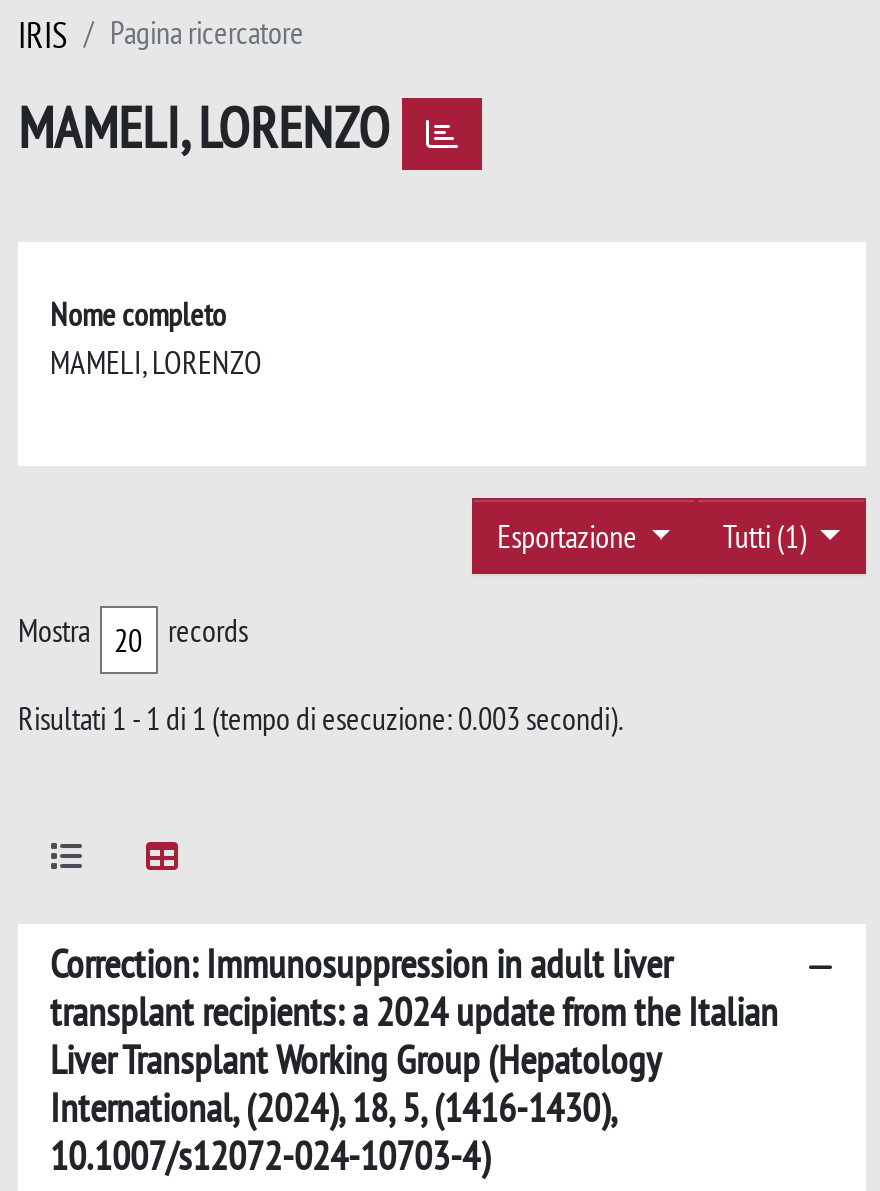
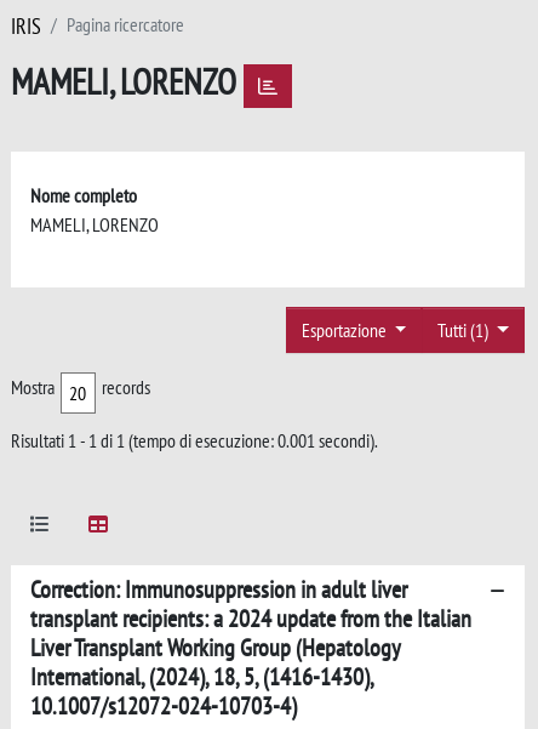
- Risultati 1 - 1 di 1 (tempo di esecuzione: 0.003 secondi).
+ Risultati 1 - 1 di 1 (tempo di esecuzione: 0.001 secondi).
